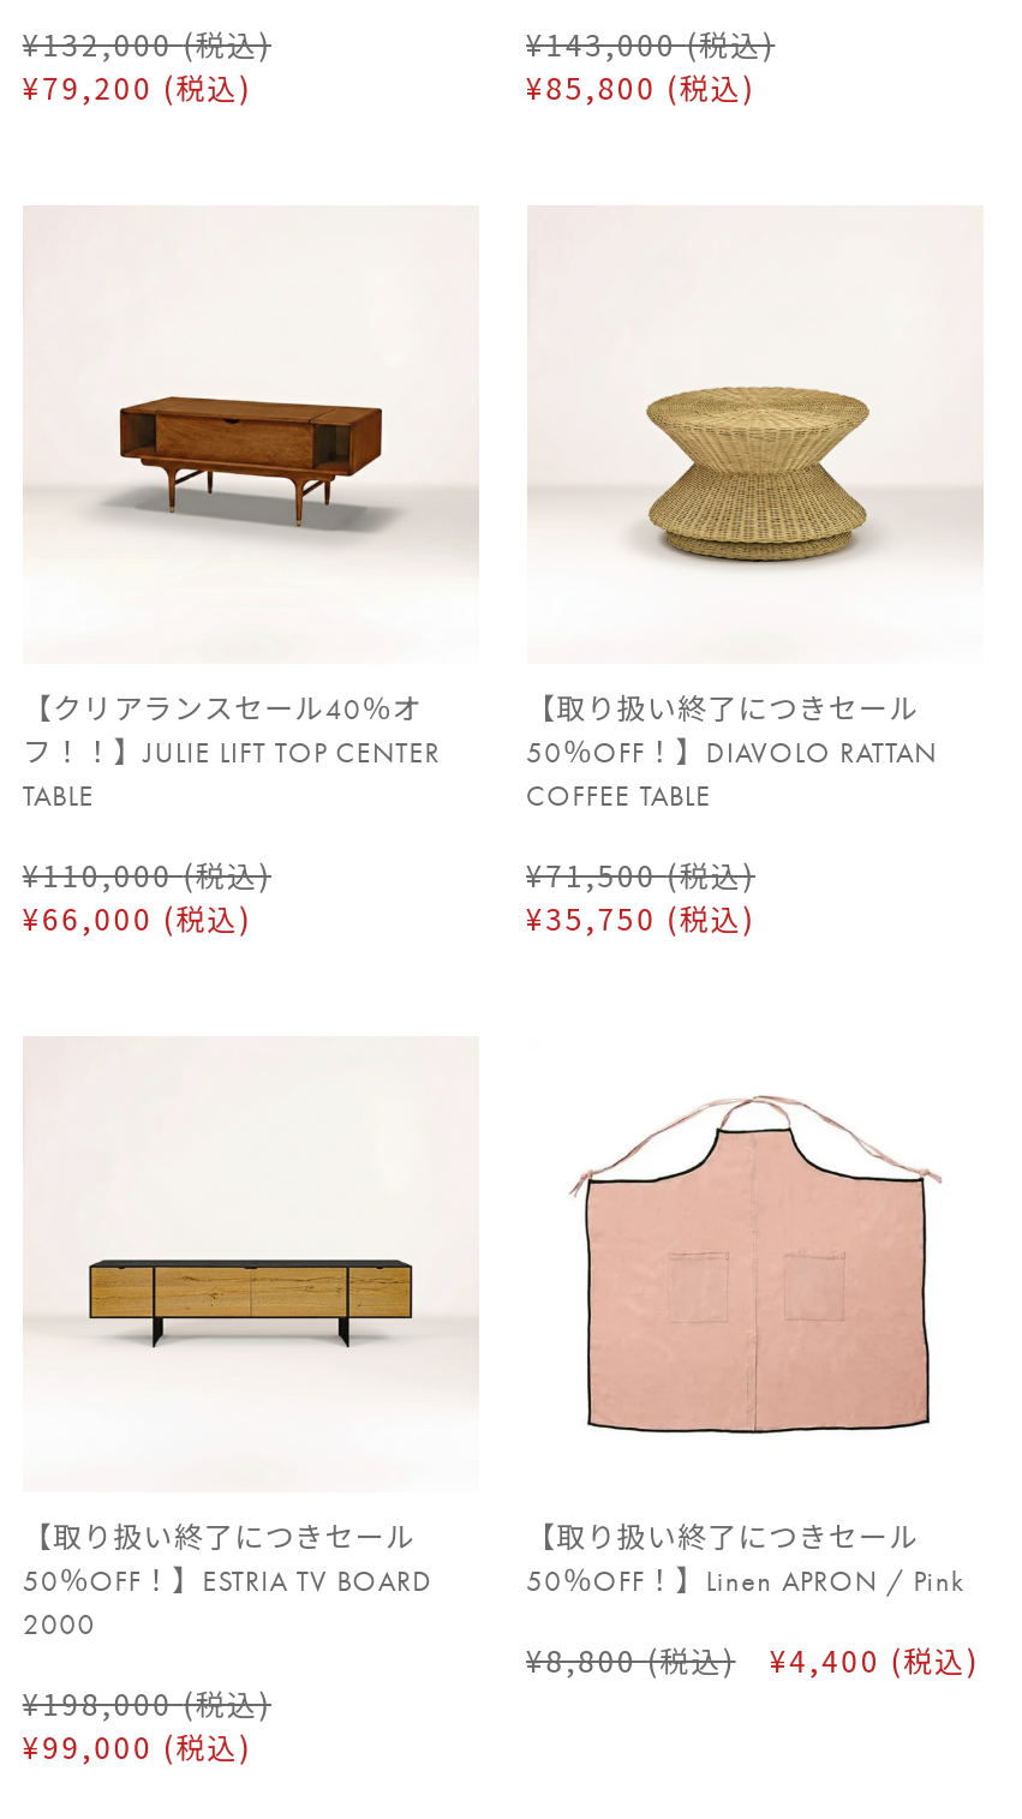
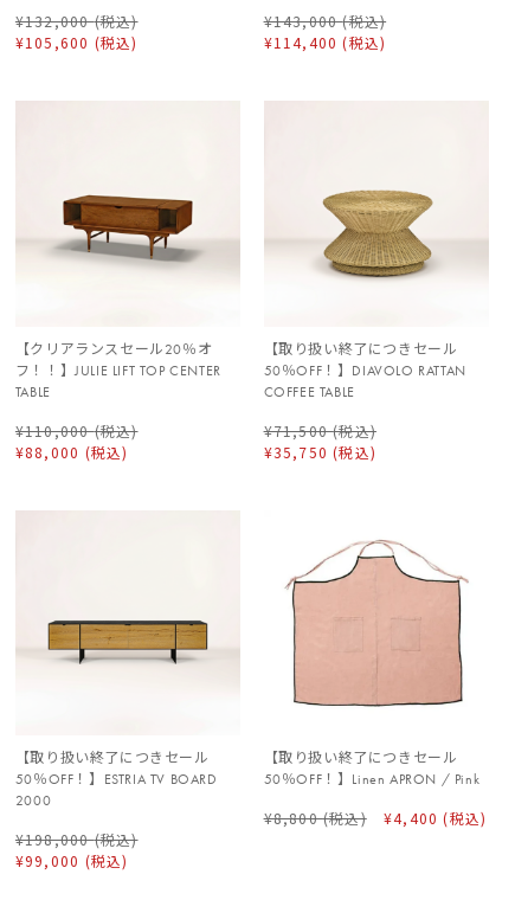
- ¥79,200 (税込)
+ ¥105,600 (税込)

- ¥85,800 (税込)
+ ¥114,400 (税込)

- 【クリアランスセール40％オ
+ 【クリアランスセール20％オ

- ¥66,000 (税込)
+ ¥88,000 (税込)
